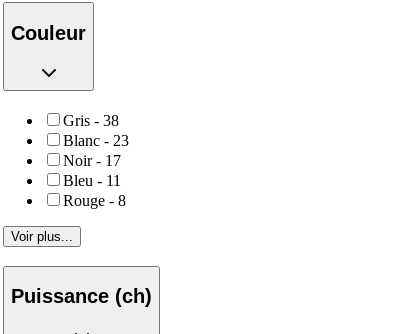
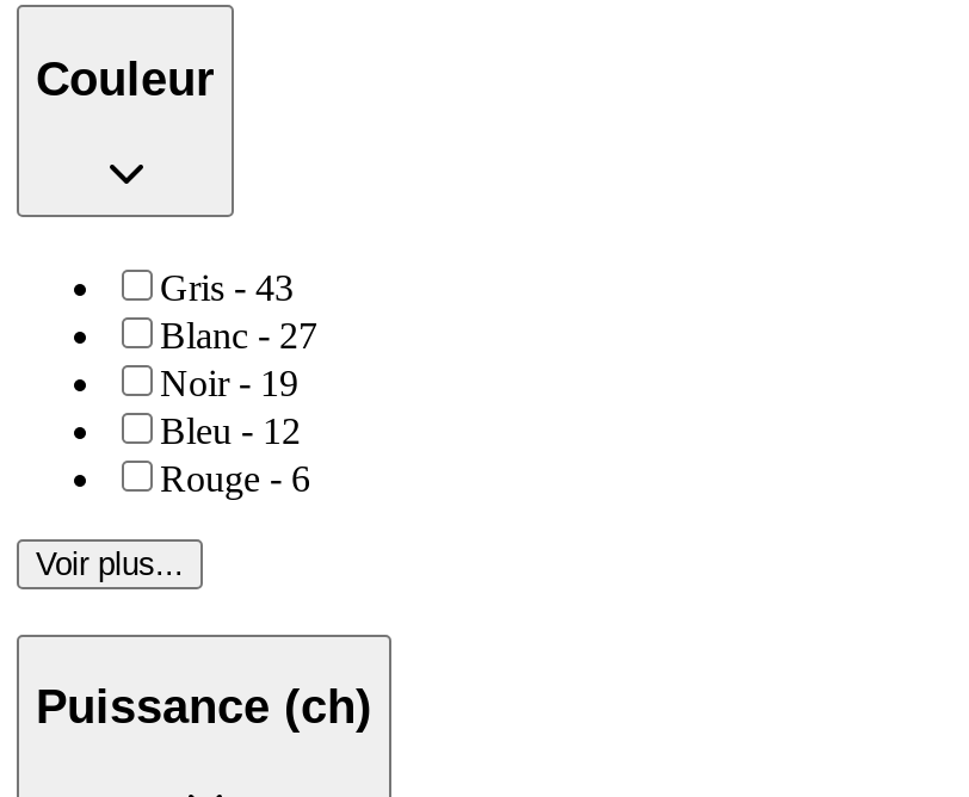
- Gris - 38
+ Gris - 43

- Blanc - 23
+ Blanc - 27

- Noir - 17
+ Noir - 19

- Bleu - 11
+ Bleu - 12

- Rouge - 8
+ Rouge - 6
